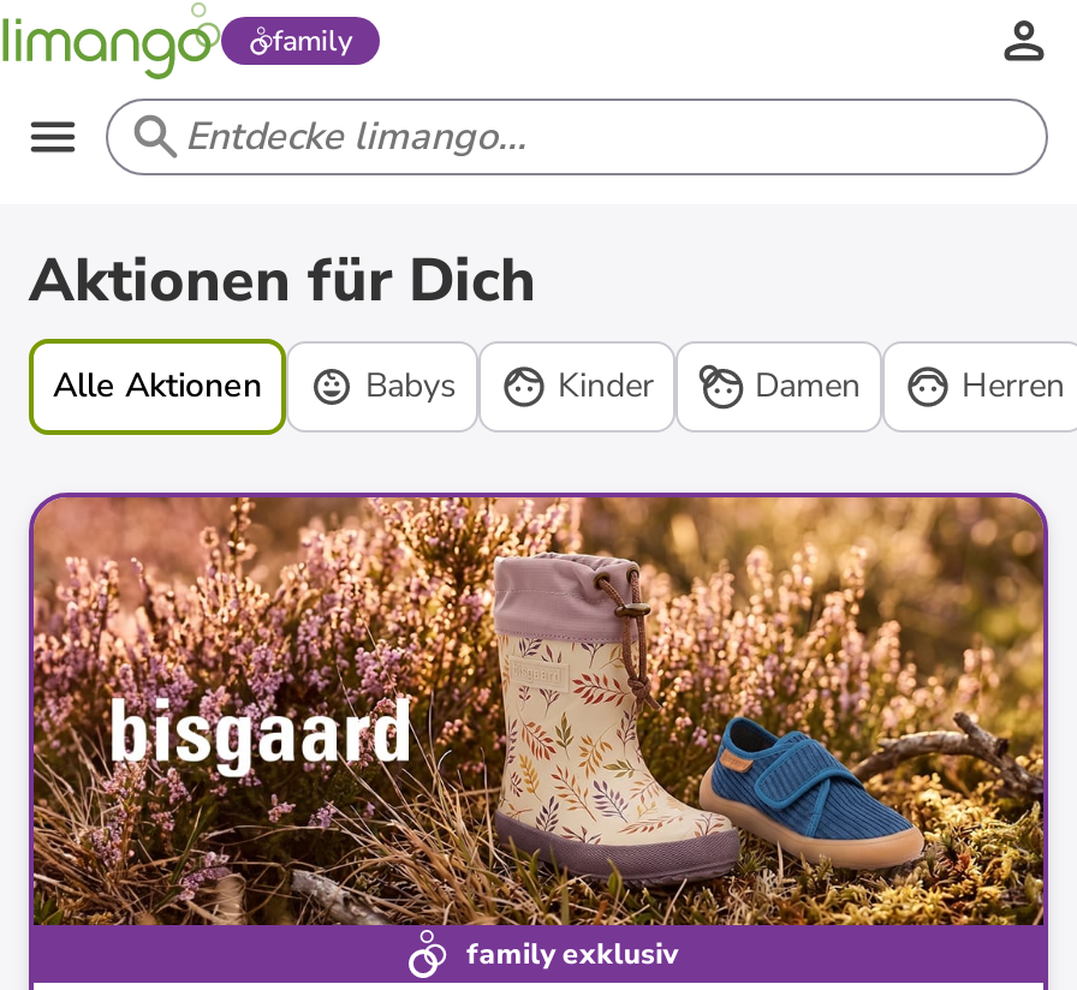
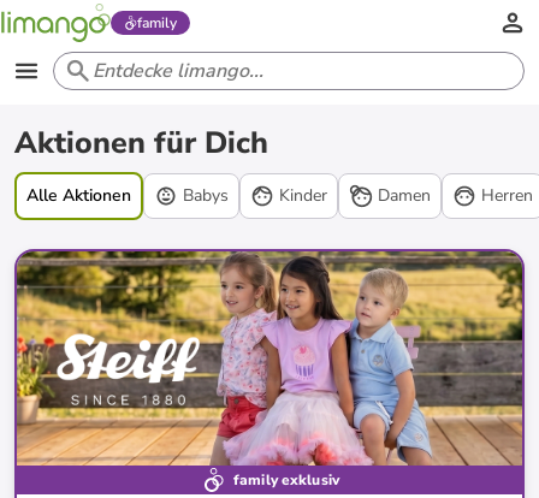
- [image]
+ [image]
